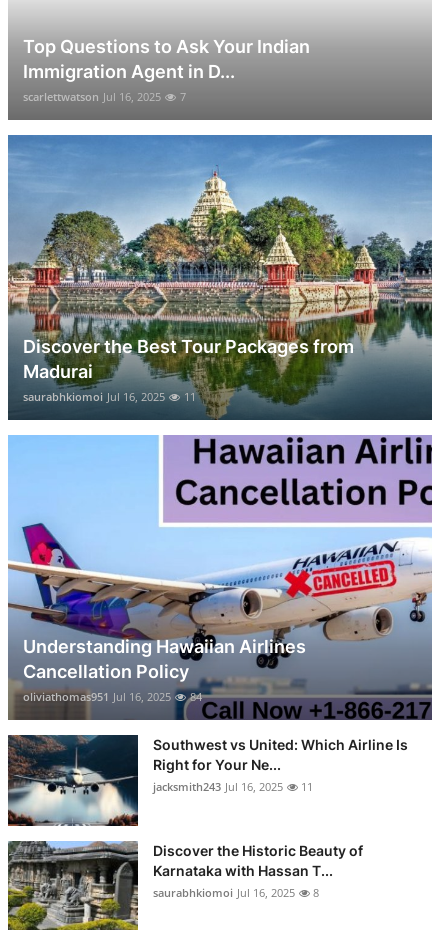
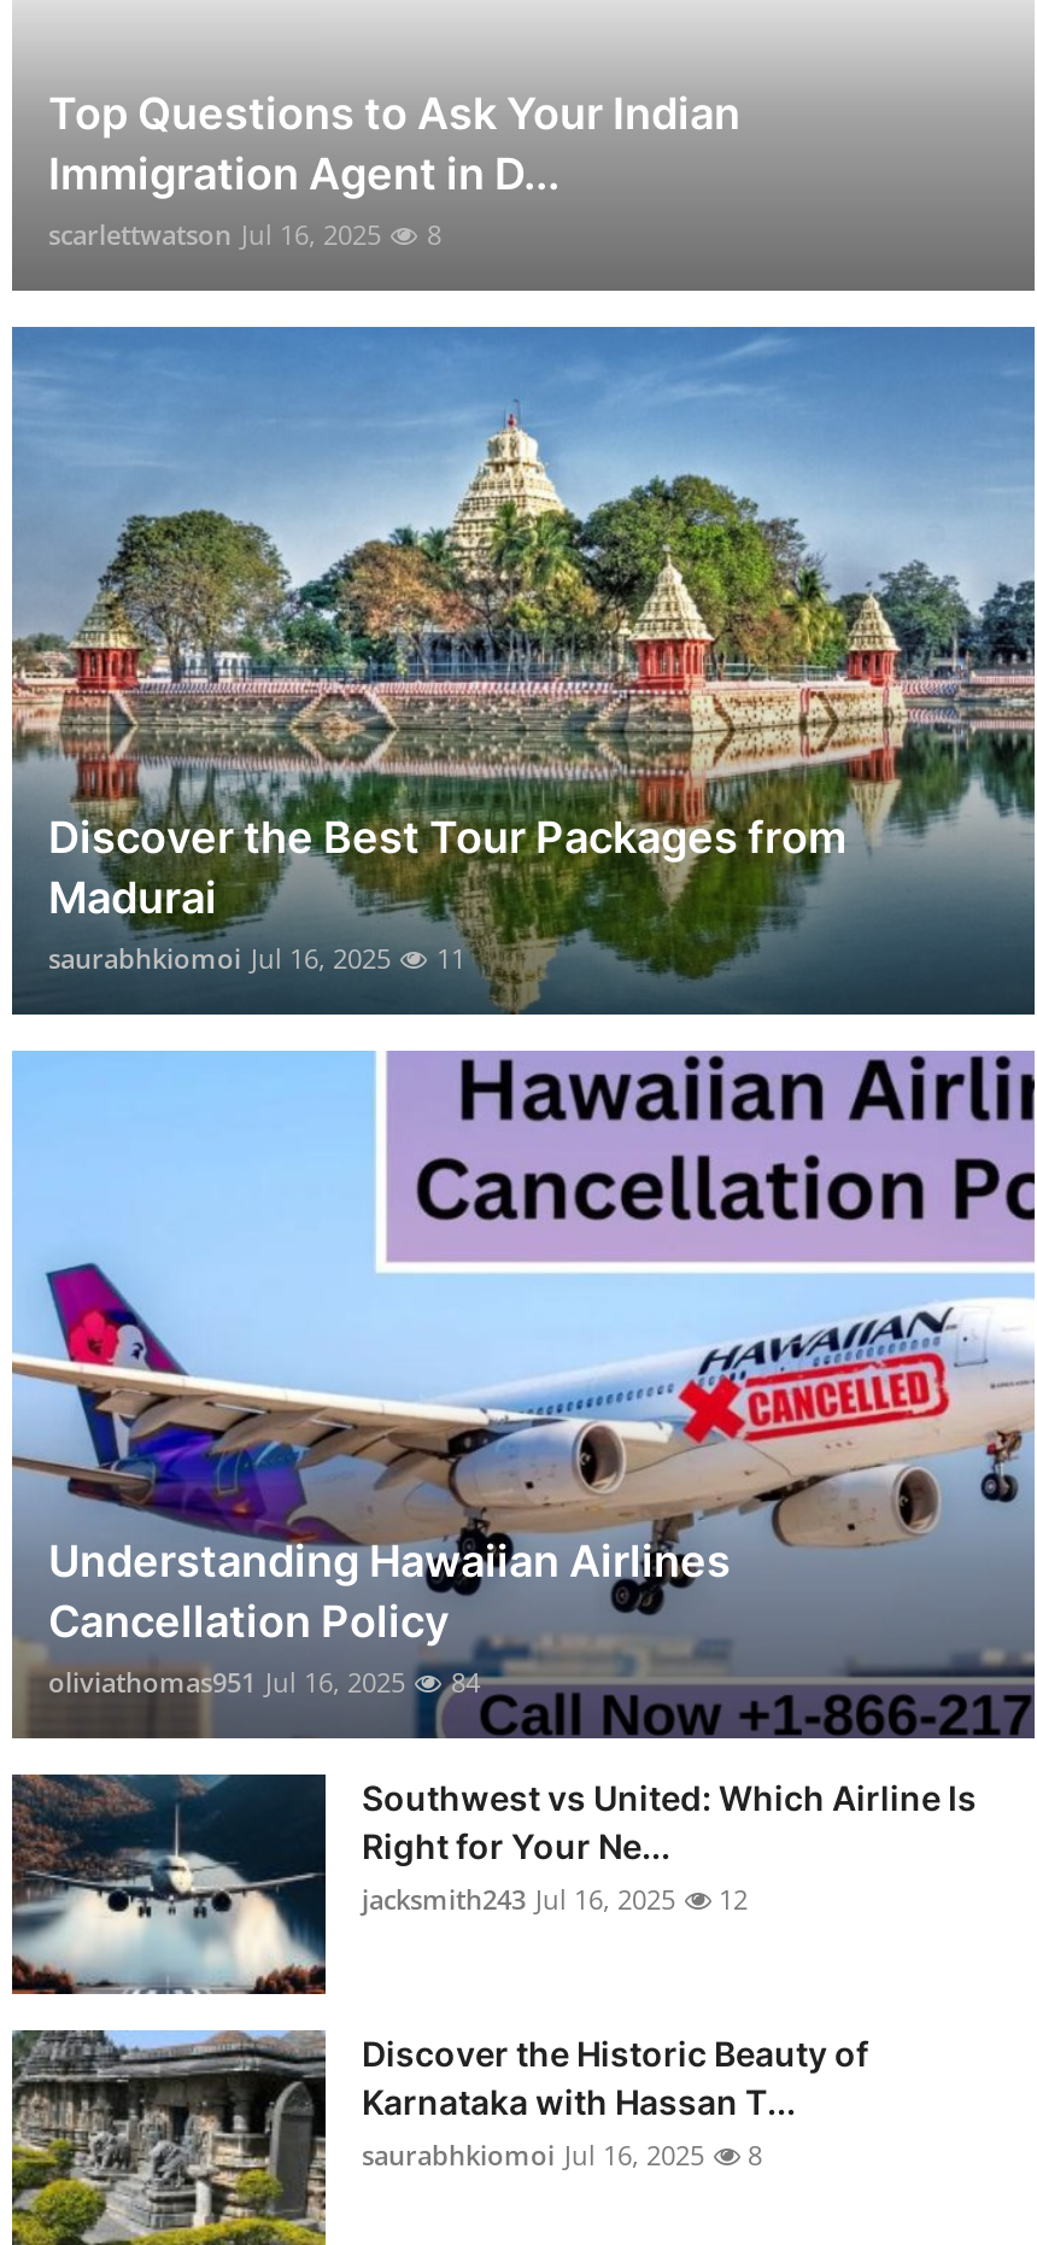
- scarlettwatson Jul 16, 2025 7
+ scarlettwatson Jul 16, 2025 8

- jacksmith243 Jul 16, 2025 11
+ jacksmith243 Jul 16, 2025 12
